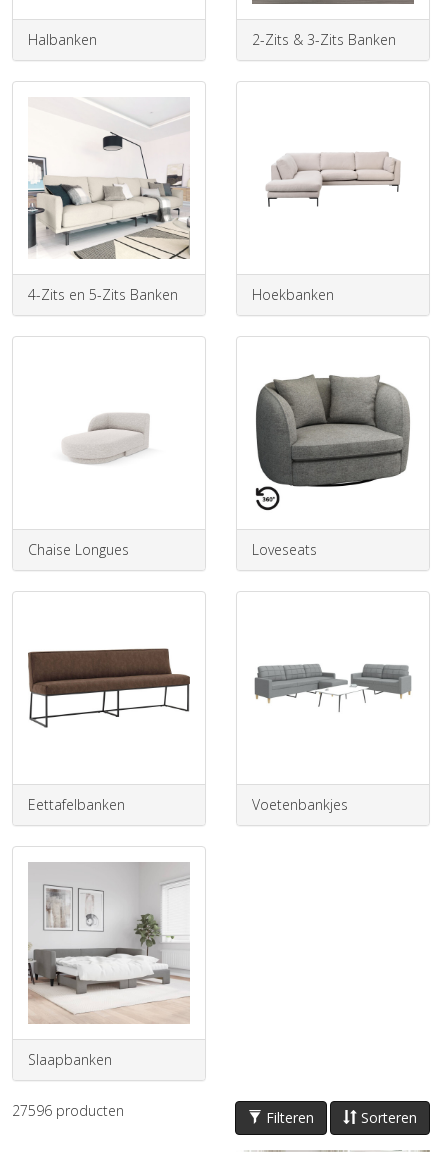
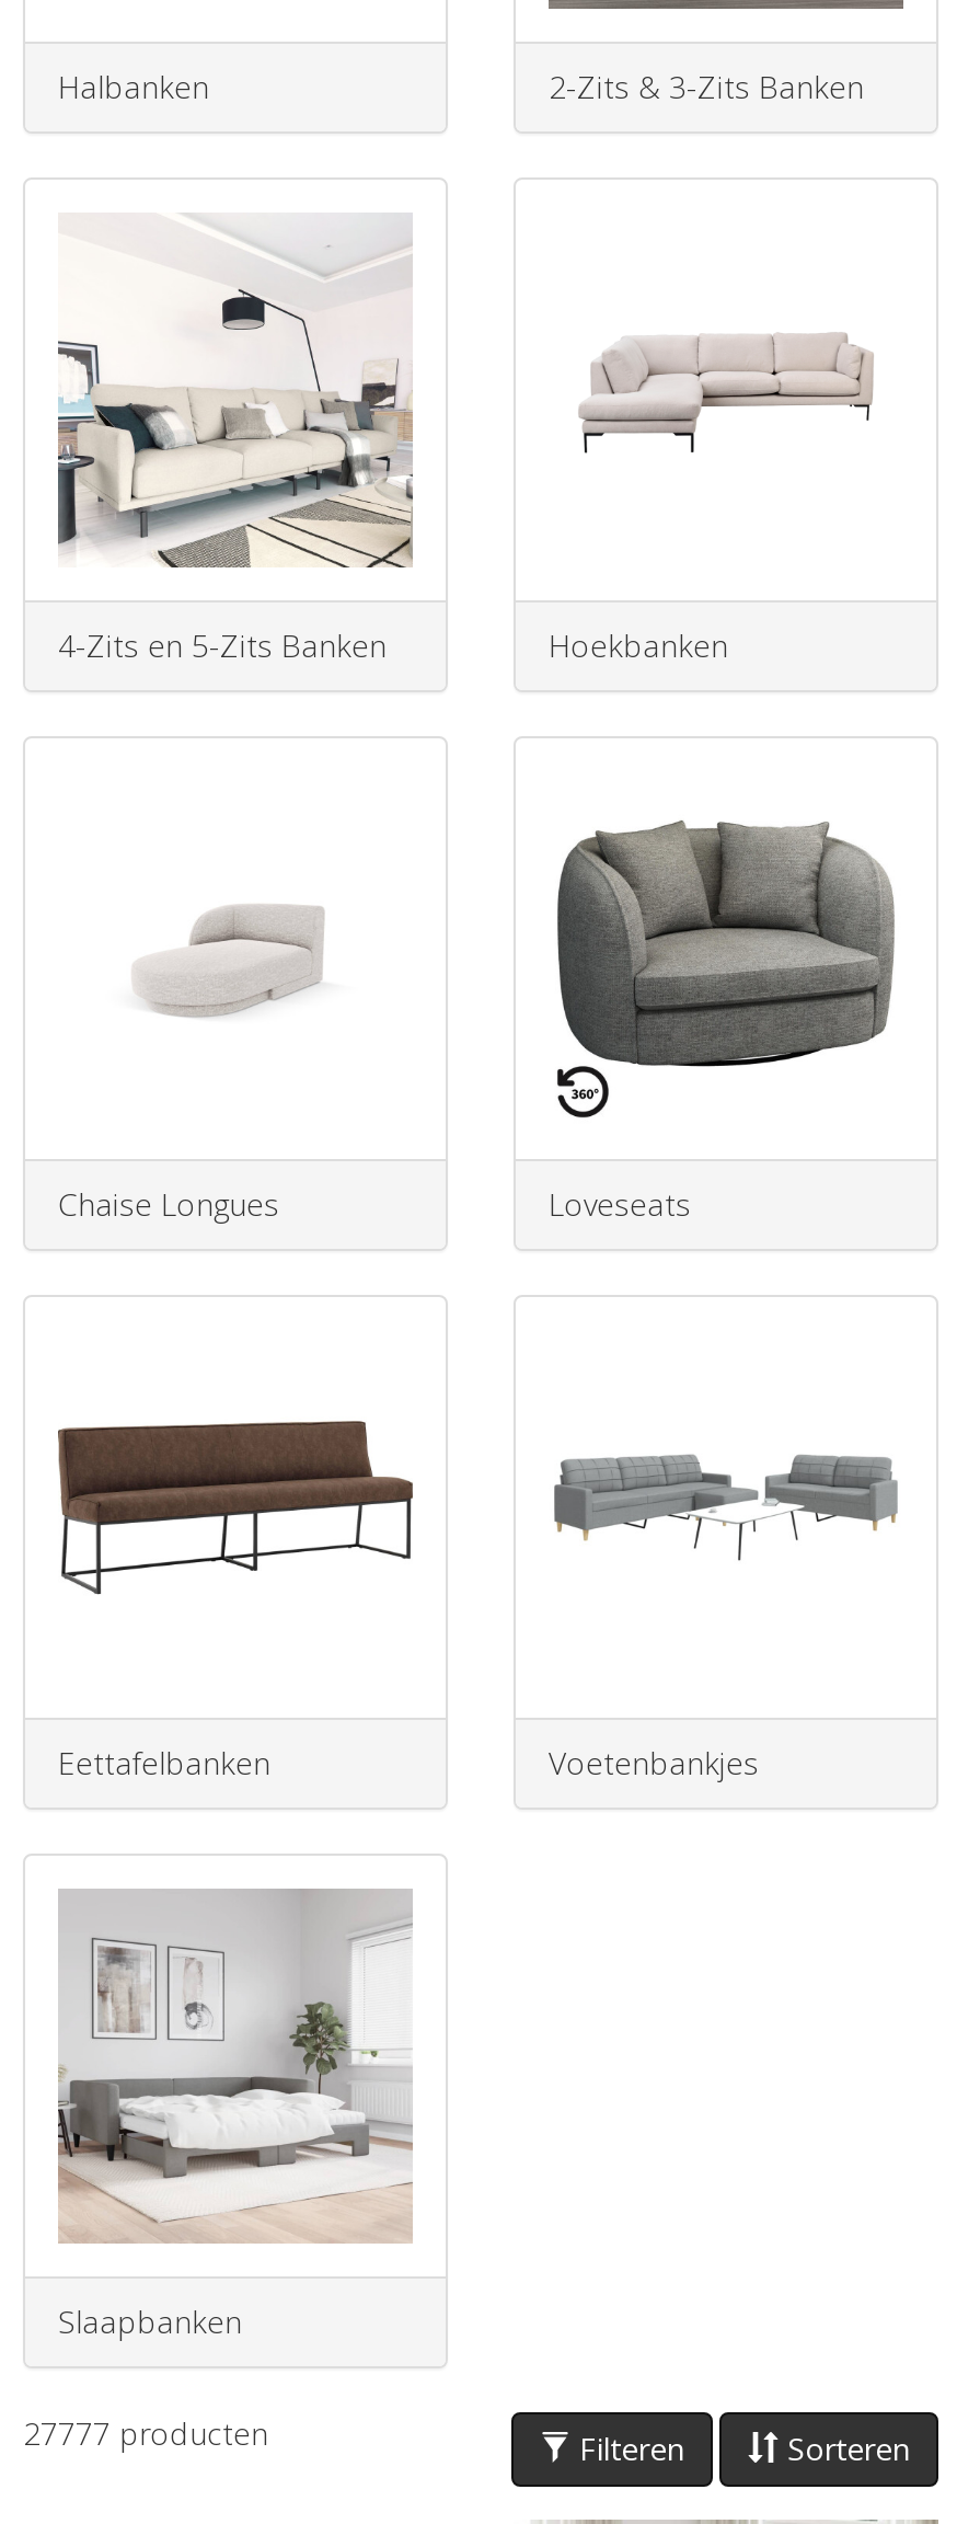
- 27596 producten
+ 27777 producten
